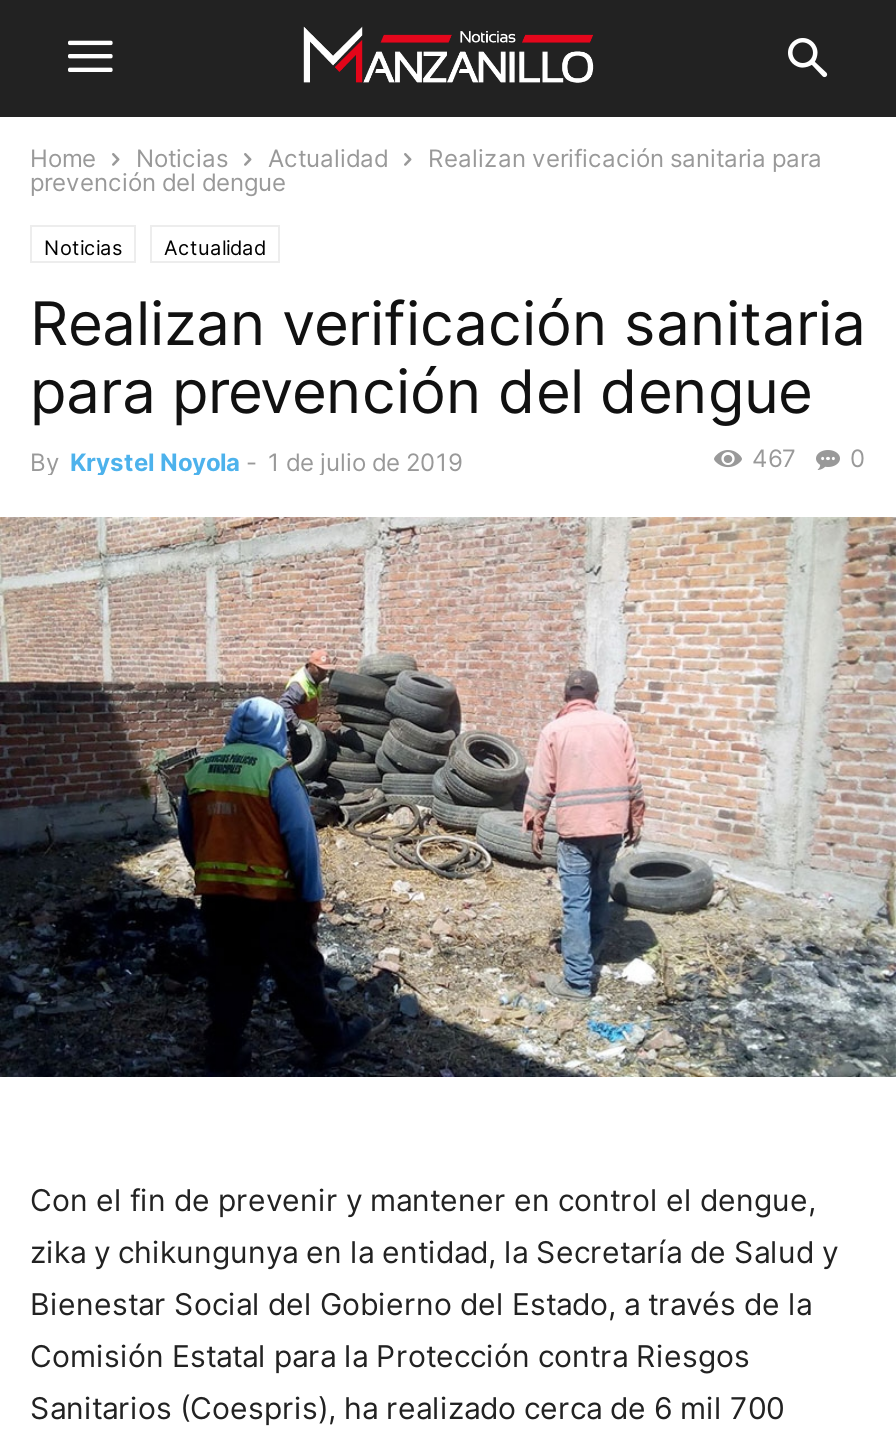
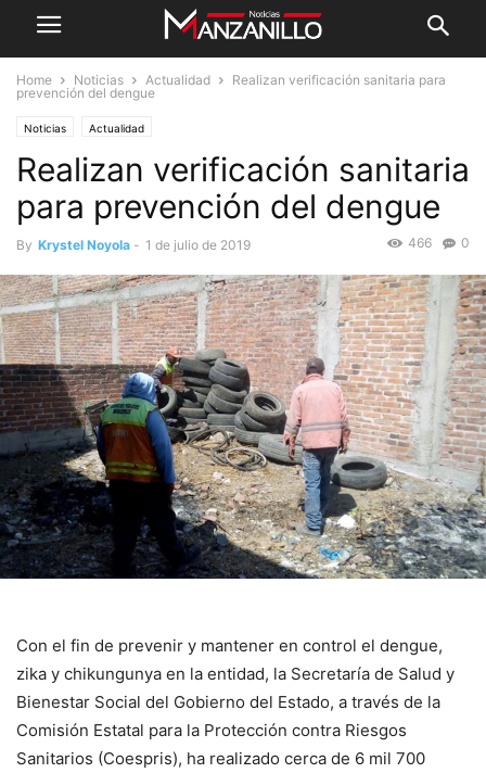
- 467 0
+ 466 0
